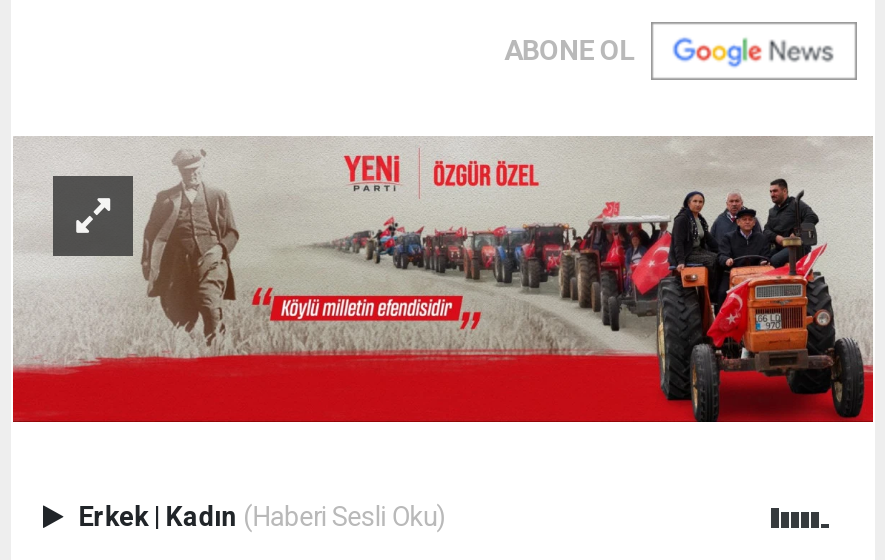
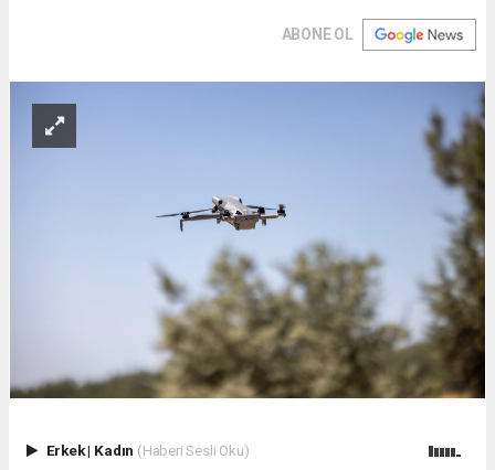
- [image]
+ [image]
